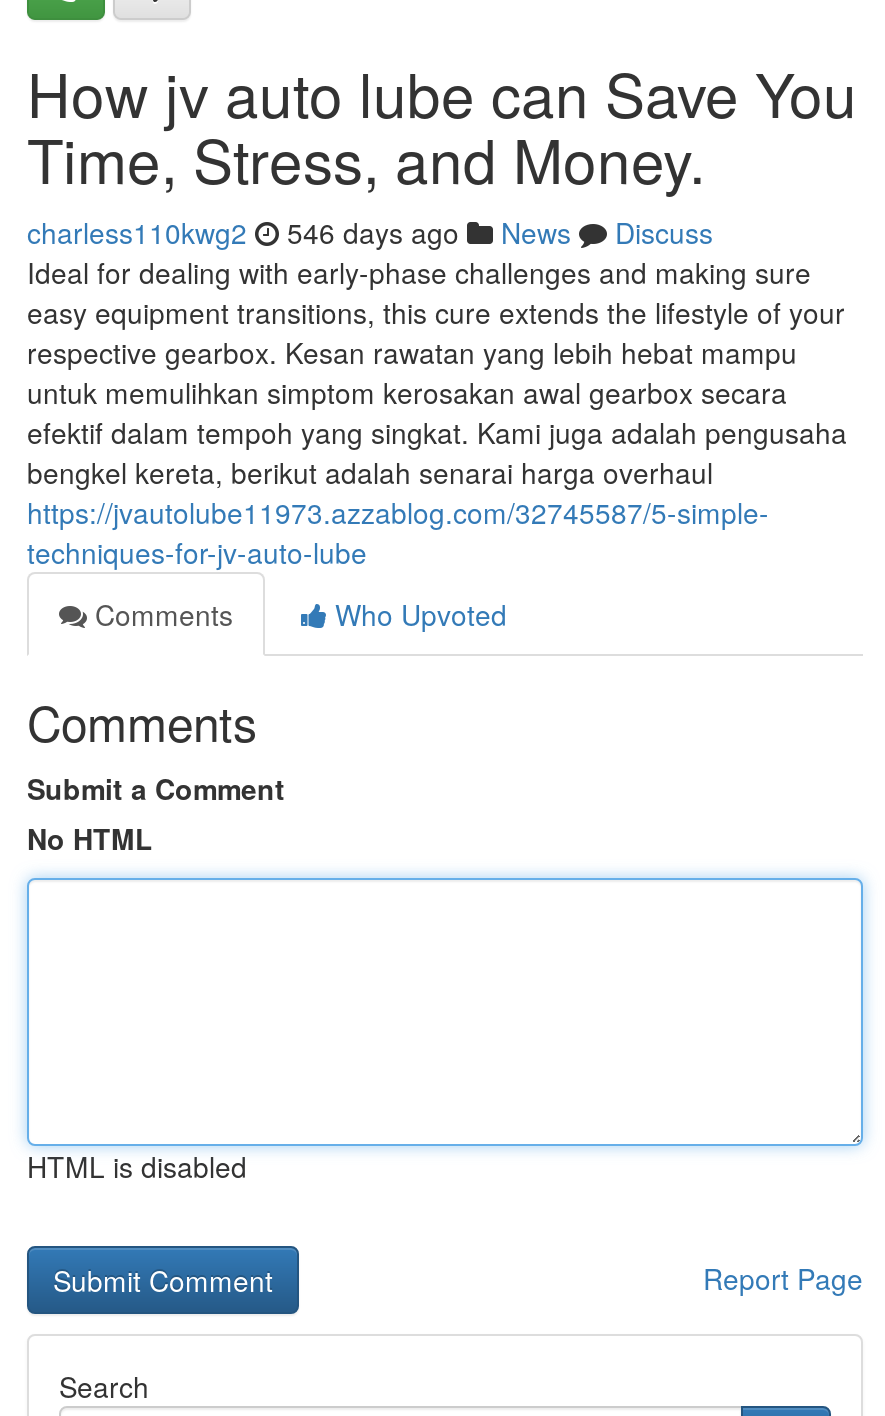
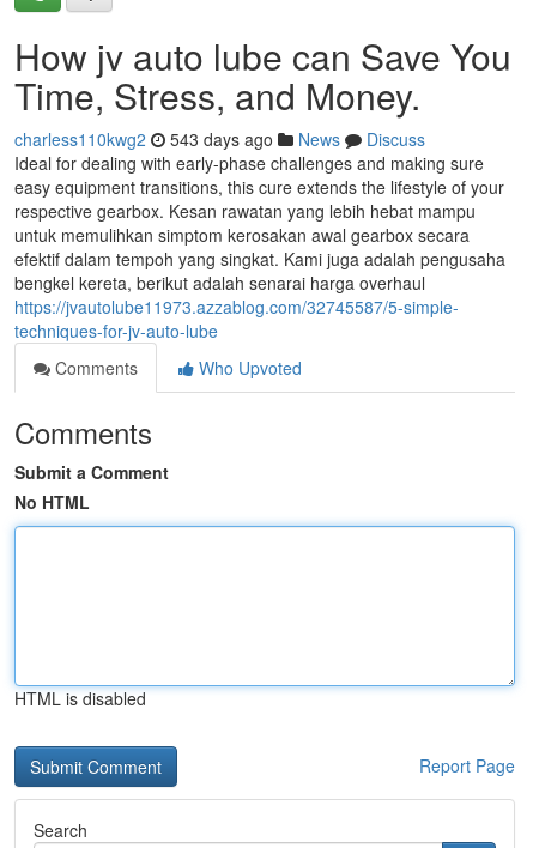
- charless110kwg2 546 days ago News Discuss
+ charless110kwg2 543 days ago News Discuss
